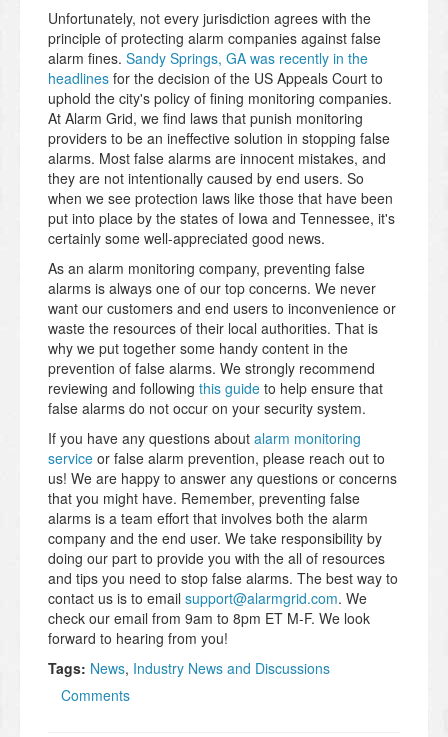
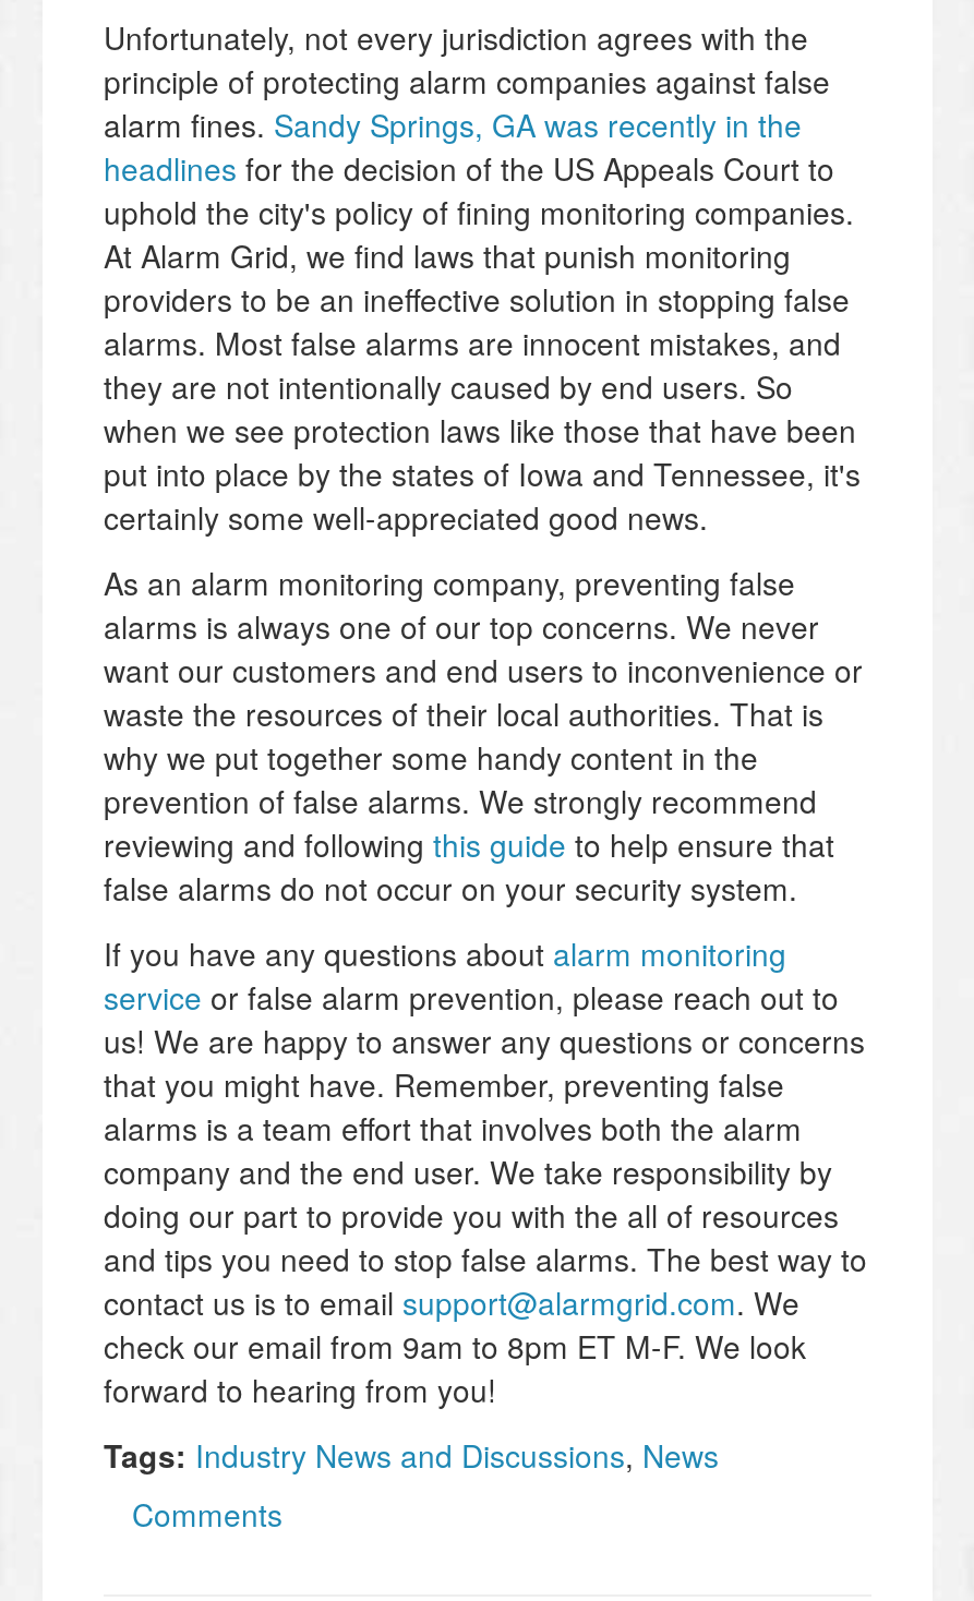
- Tags: News, Industry News and Discussions
+ Tags: Industry News and Discussions, News
